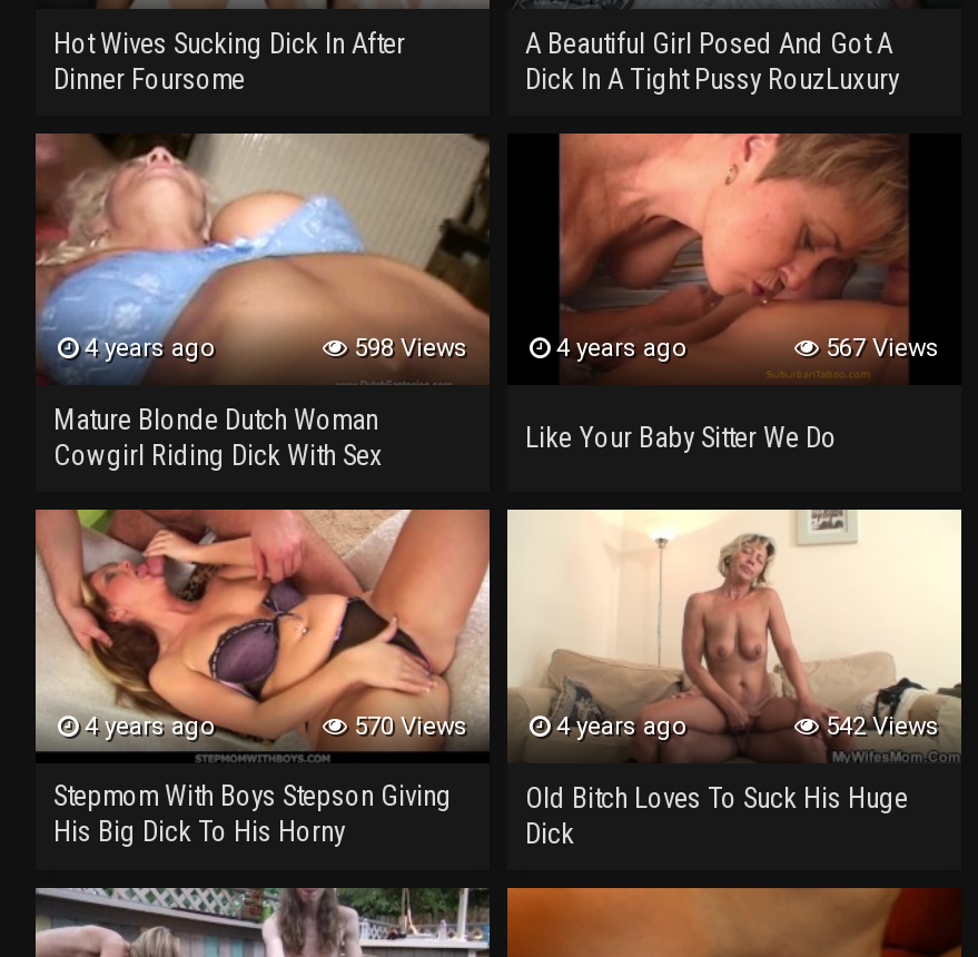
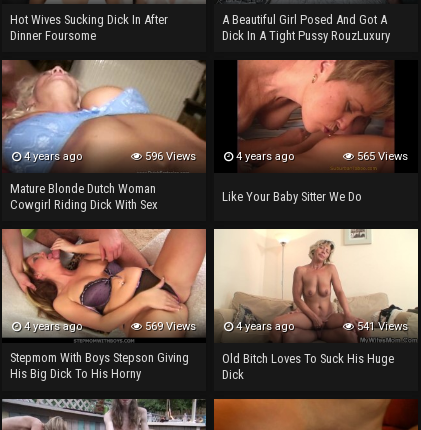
- 598 Views
+ 596 Views

- 567 Views
+ 565 Views

- 570 Views
+ 569 Views

- 542 Views
+ 541 Views
